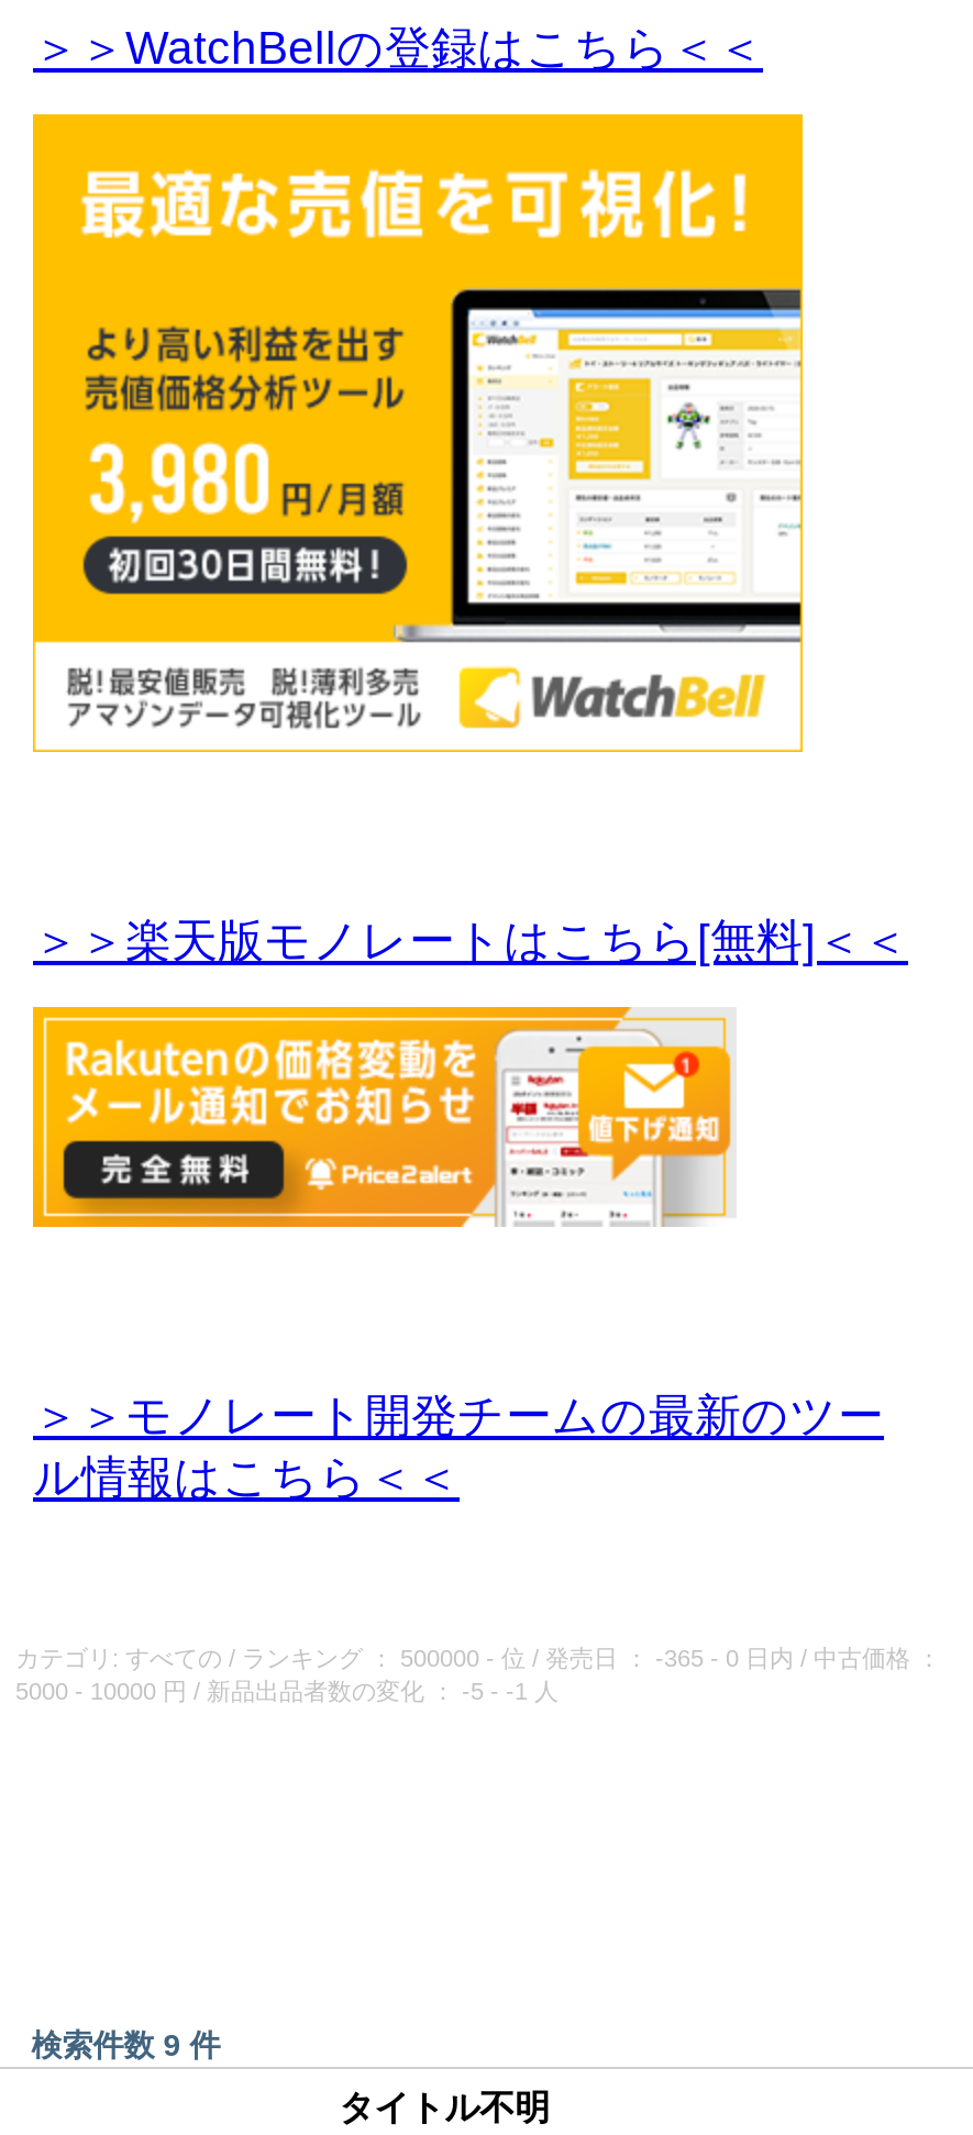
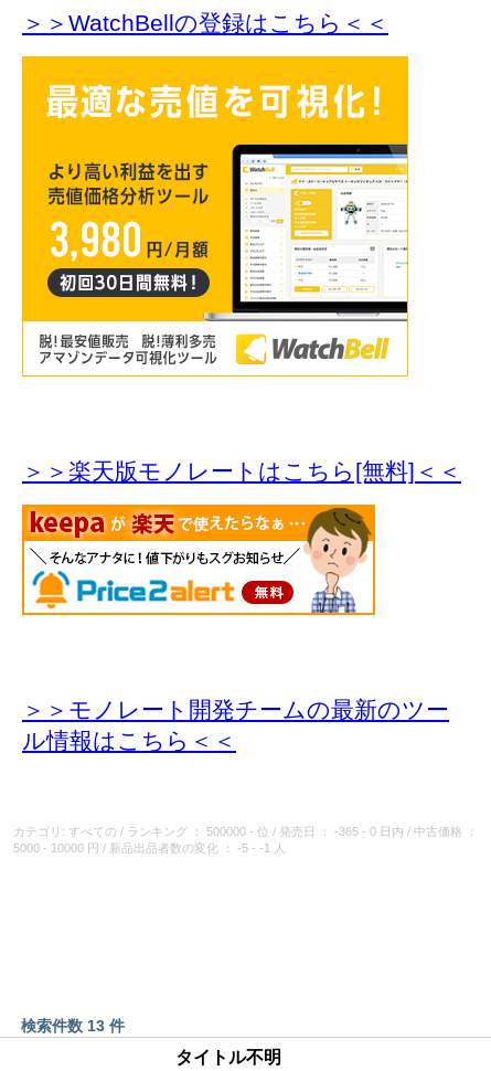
- [image]
+ [image]

- 検索件数 9 件
+ 検索件数 13 件
